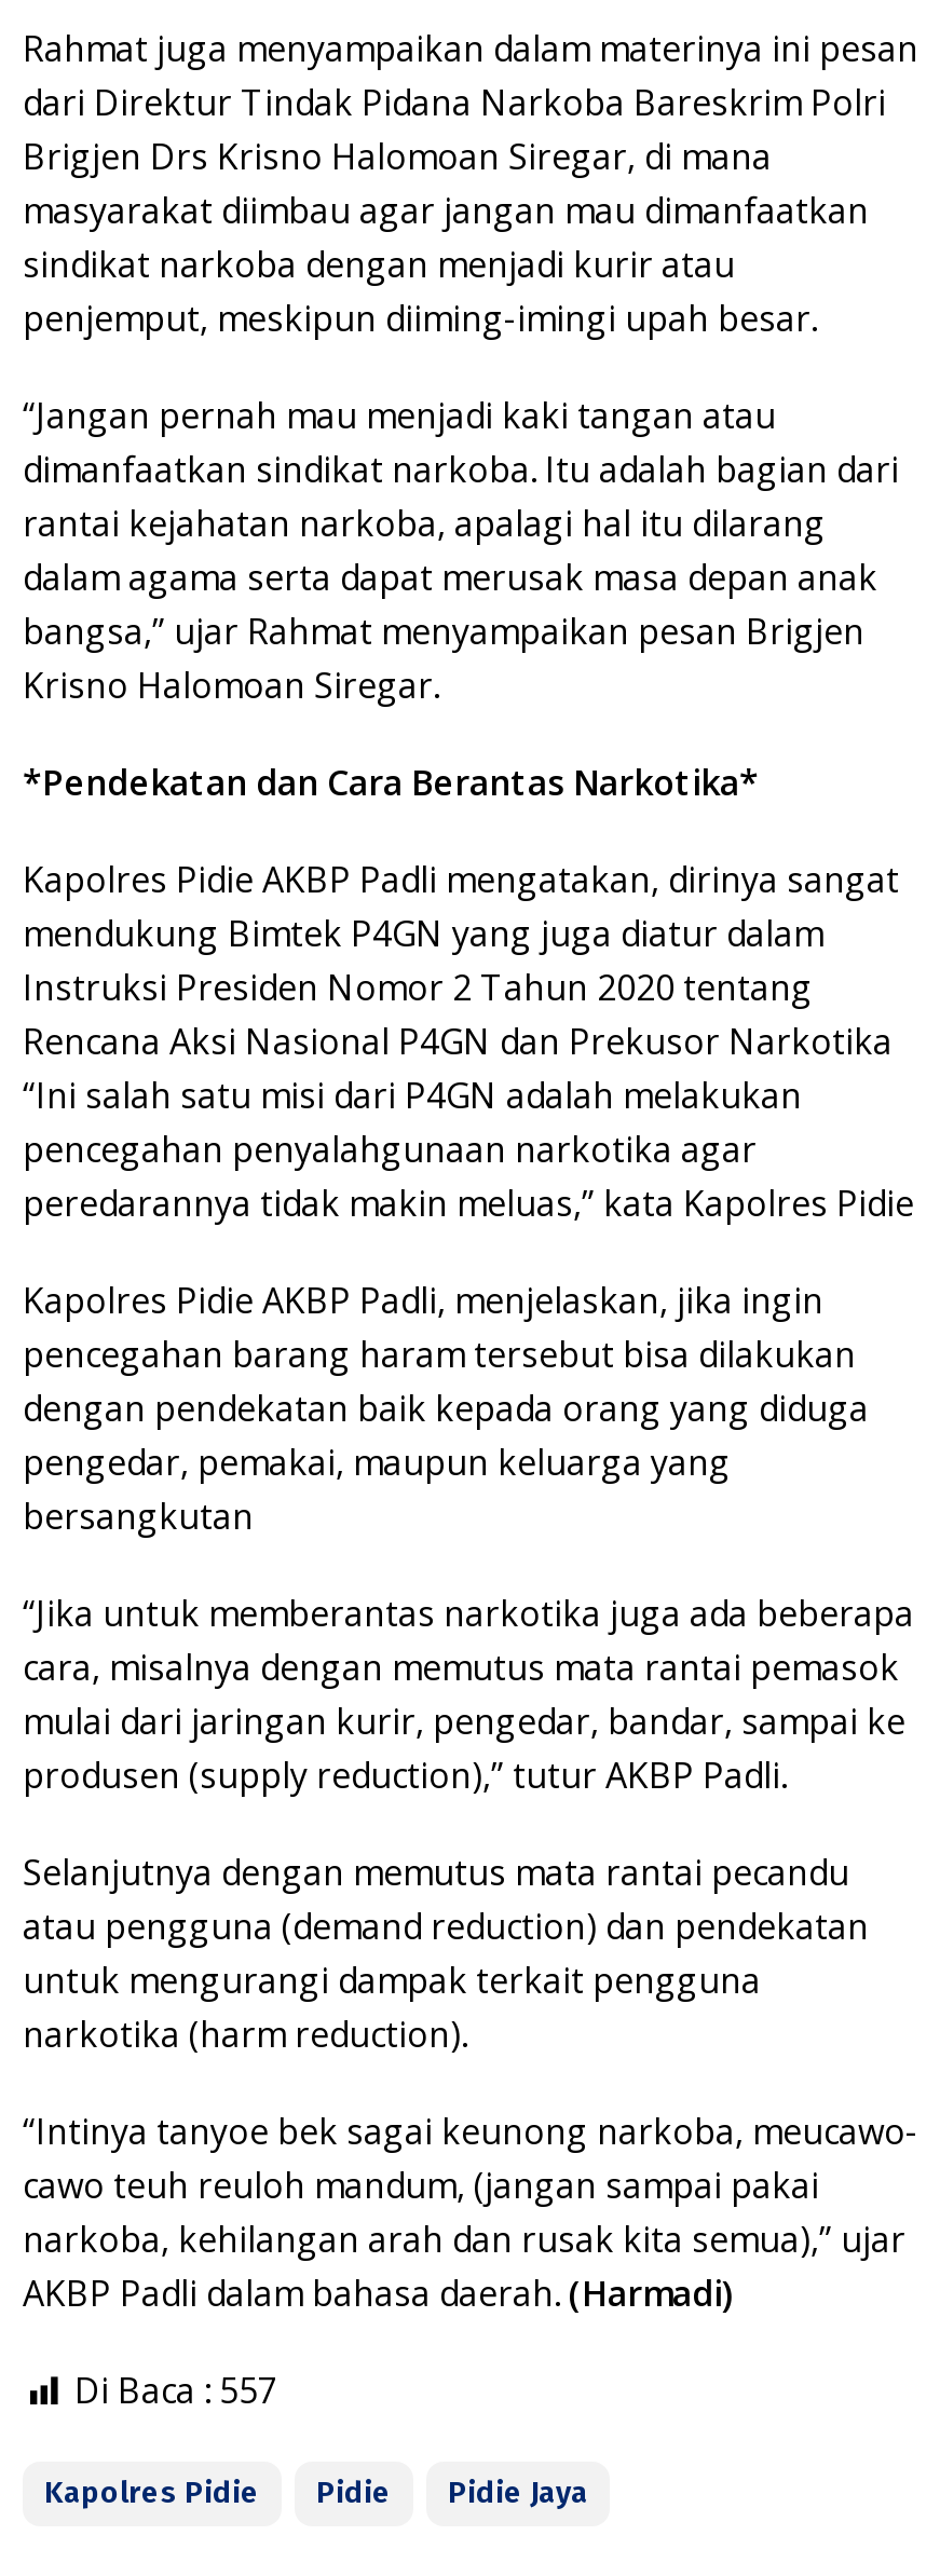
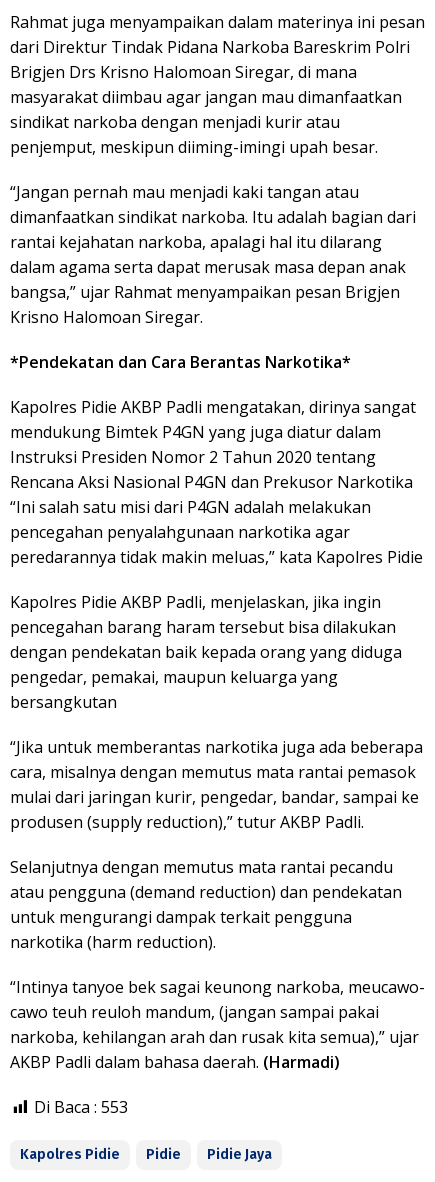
- Di Baca : 557
+ Di Baca : 553
